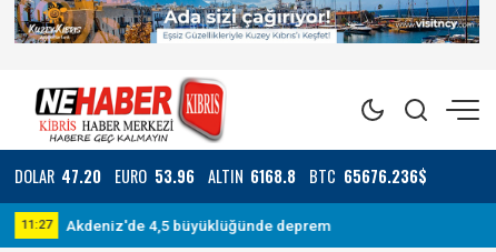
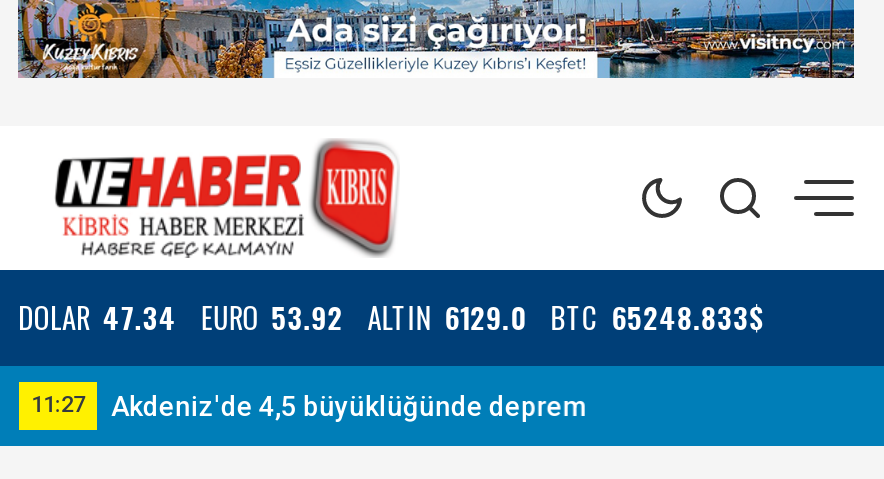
- DOLAR 47.20 EURO 53.96 ALTIN 6168.8 BTC 65676.236$
+ DOLAR 47.34 EURO 53.92 ALTIN 6129.0 BTC 65248.833$
